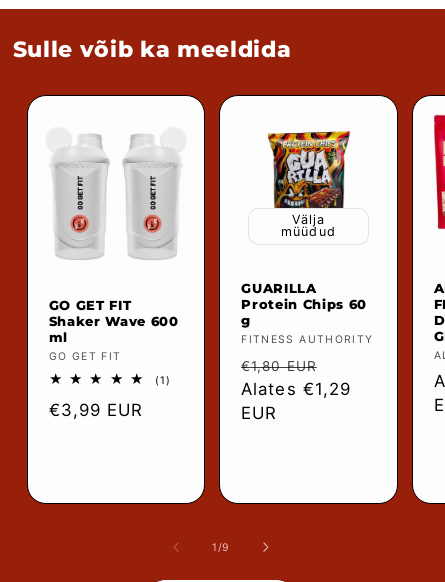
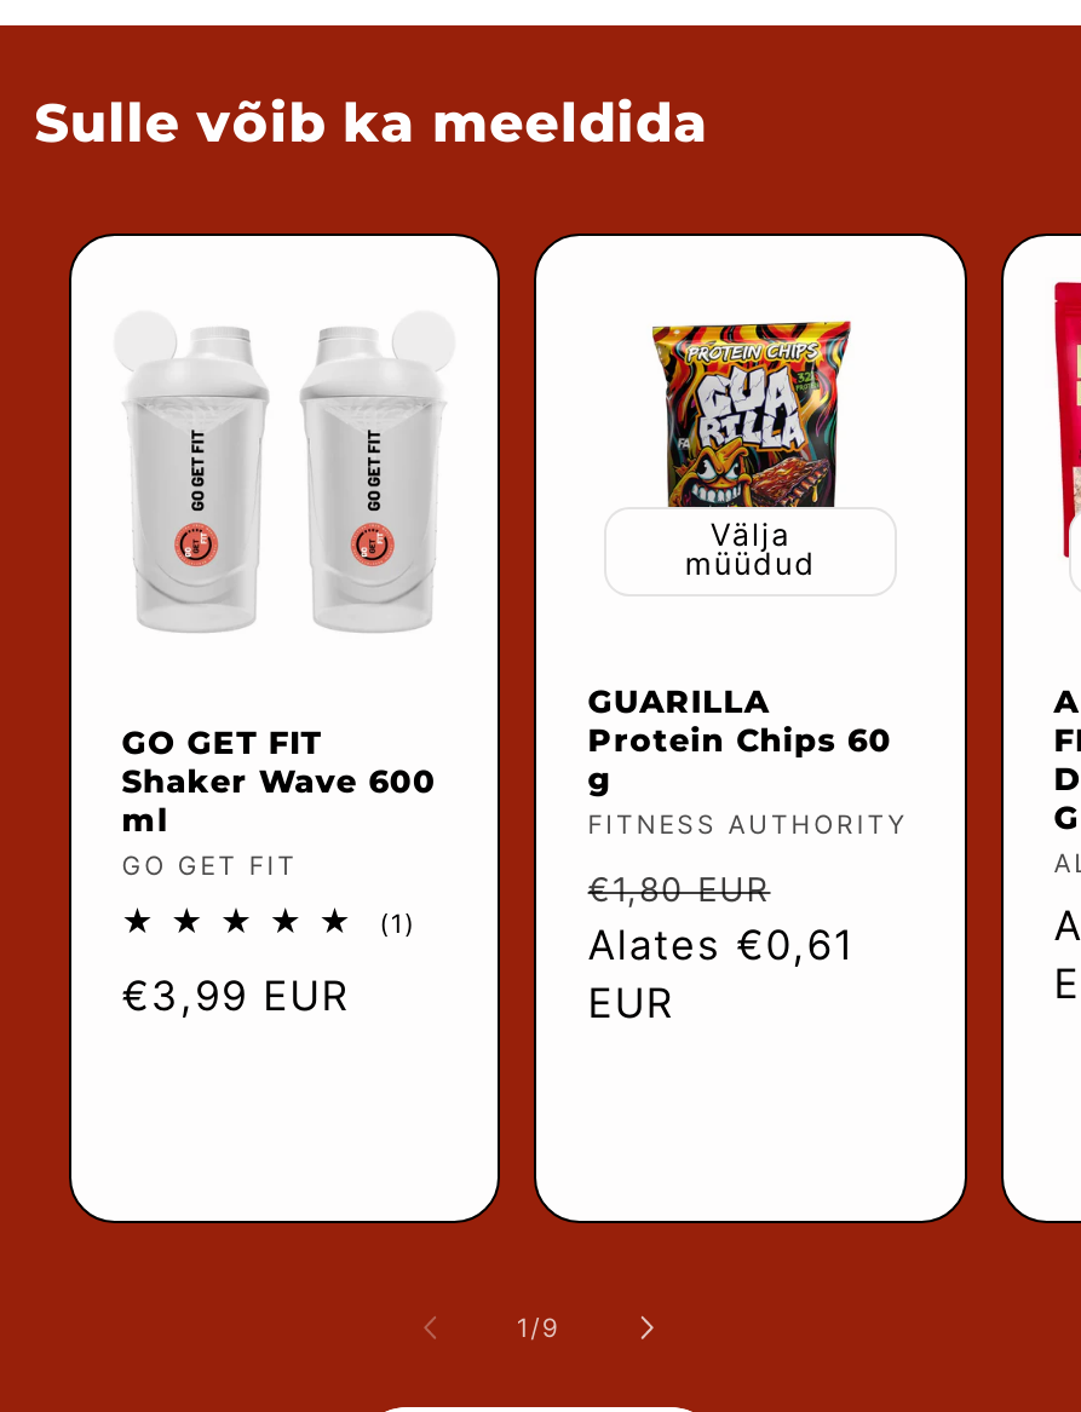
- Alates €1,29
+ Alates €0,61
